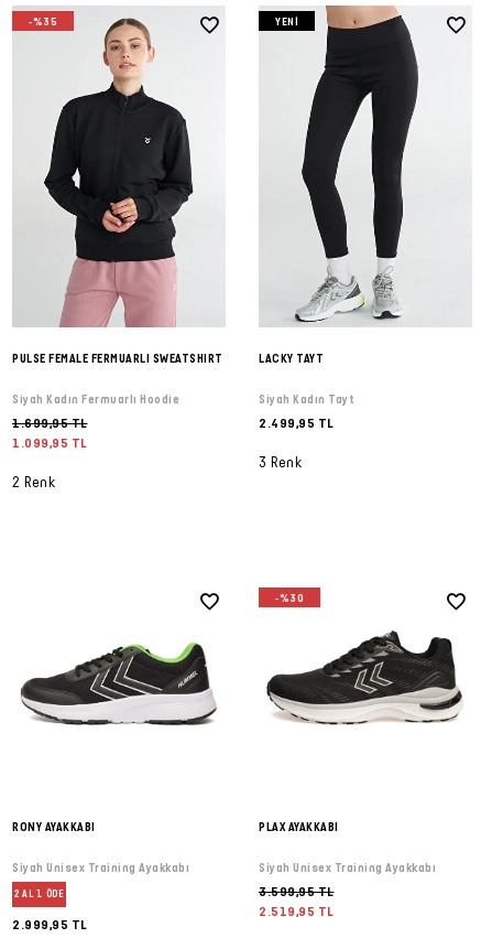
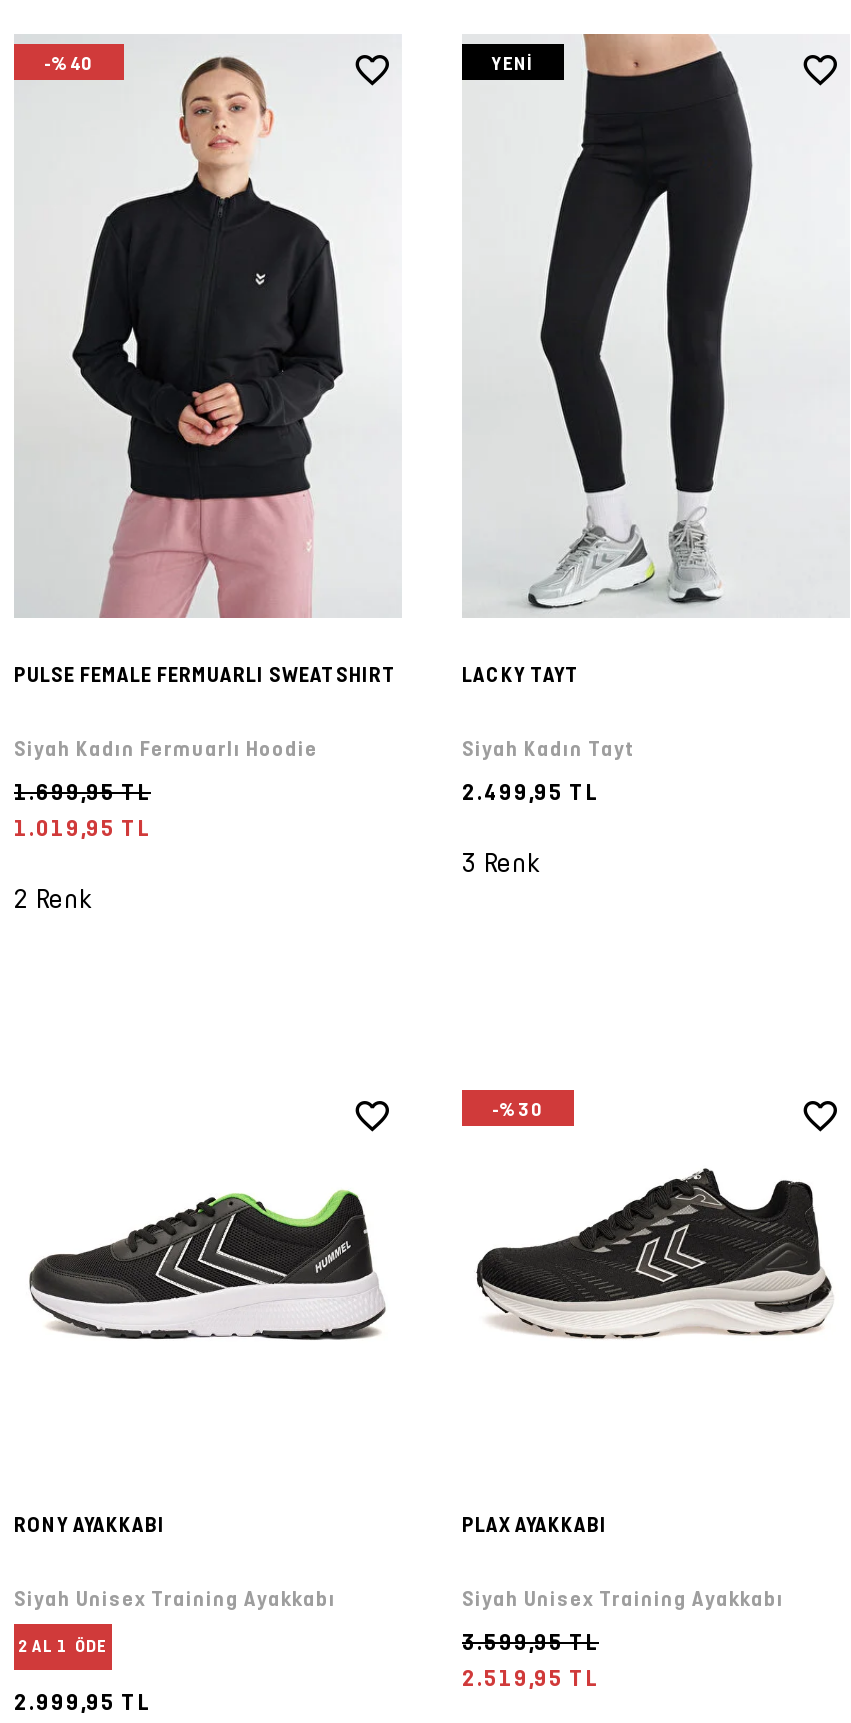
- -%35
+ -%40

- 1.099,95 TL
+ 1.019,95 TL
